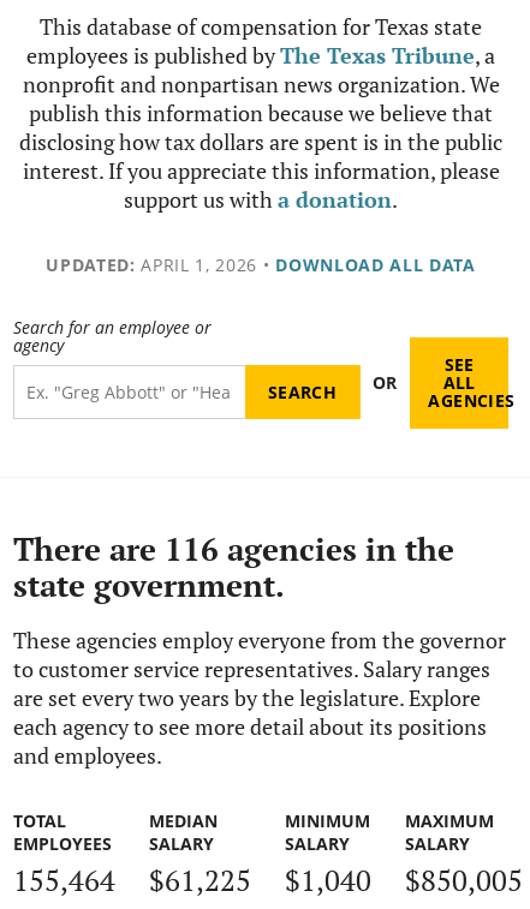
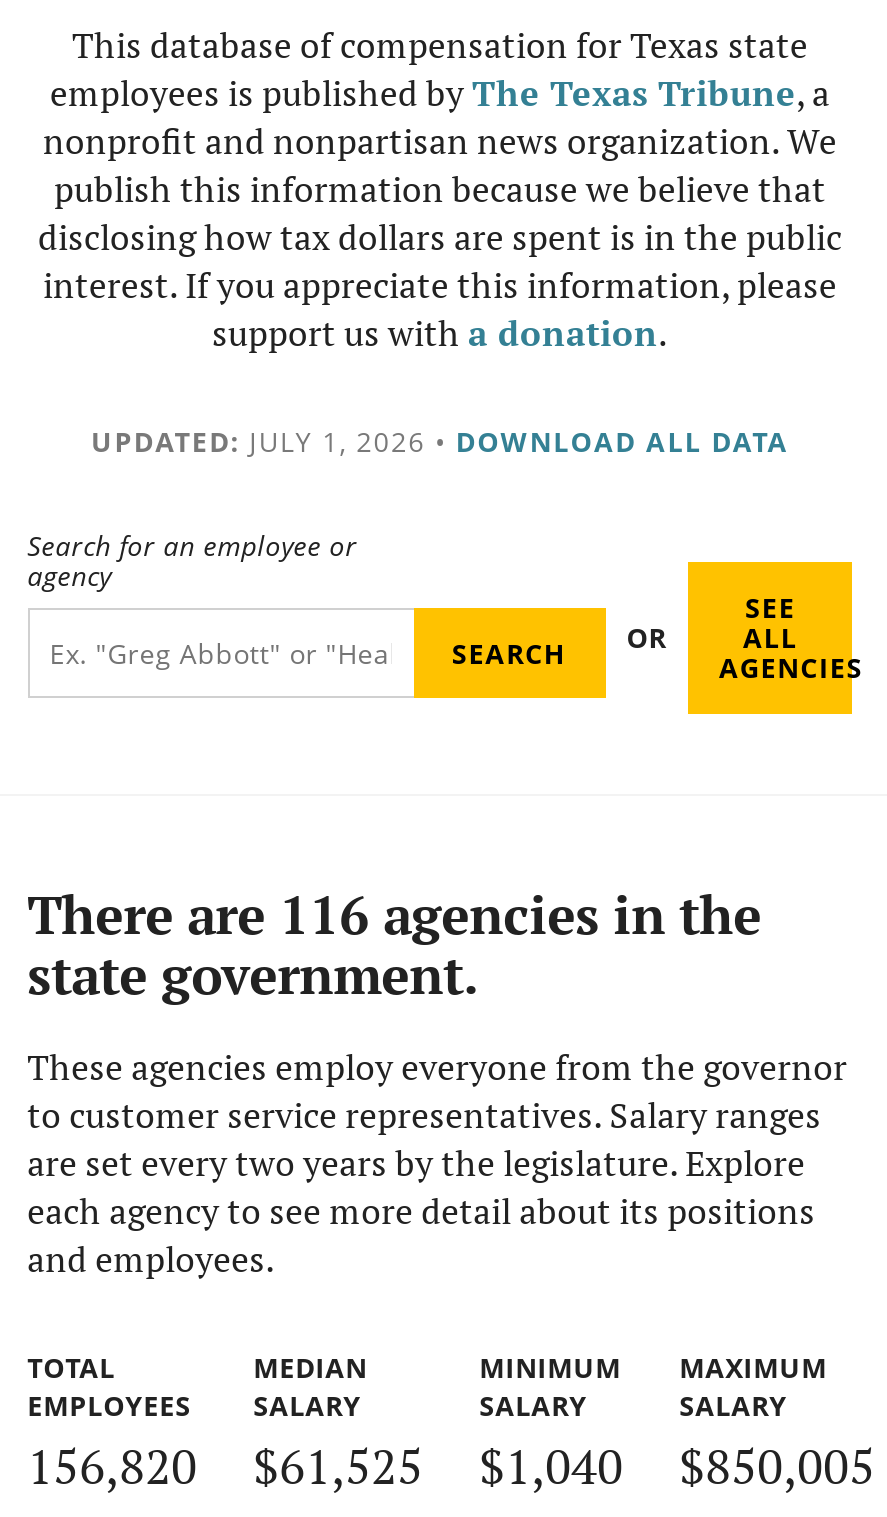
- UPDATED: APRIL 1, 2026 • DOWNLOAD ALL DATA
+ UPDATED: JULY 1, 2026 • DOWNLOAD ALL DATA

- 155,464
+ 156,820

- $61,225
+ $61,525
